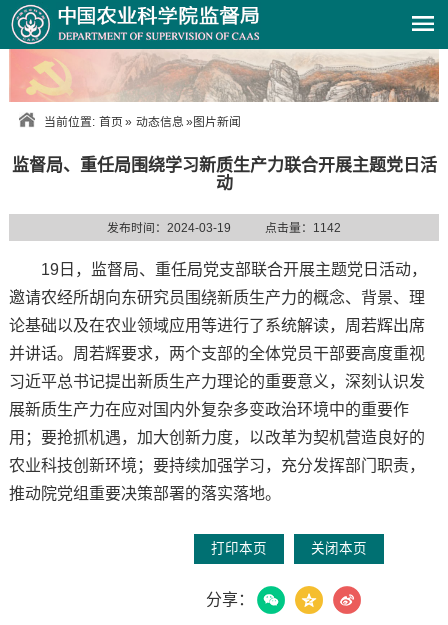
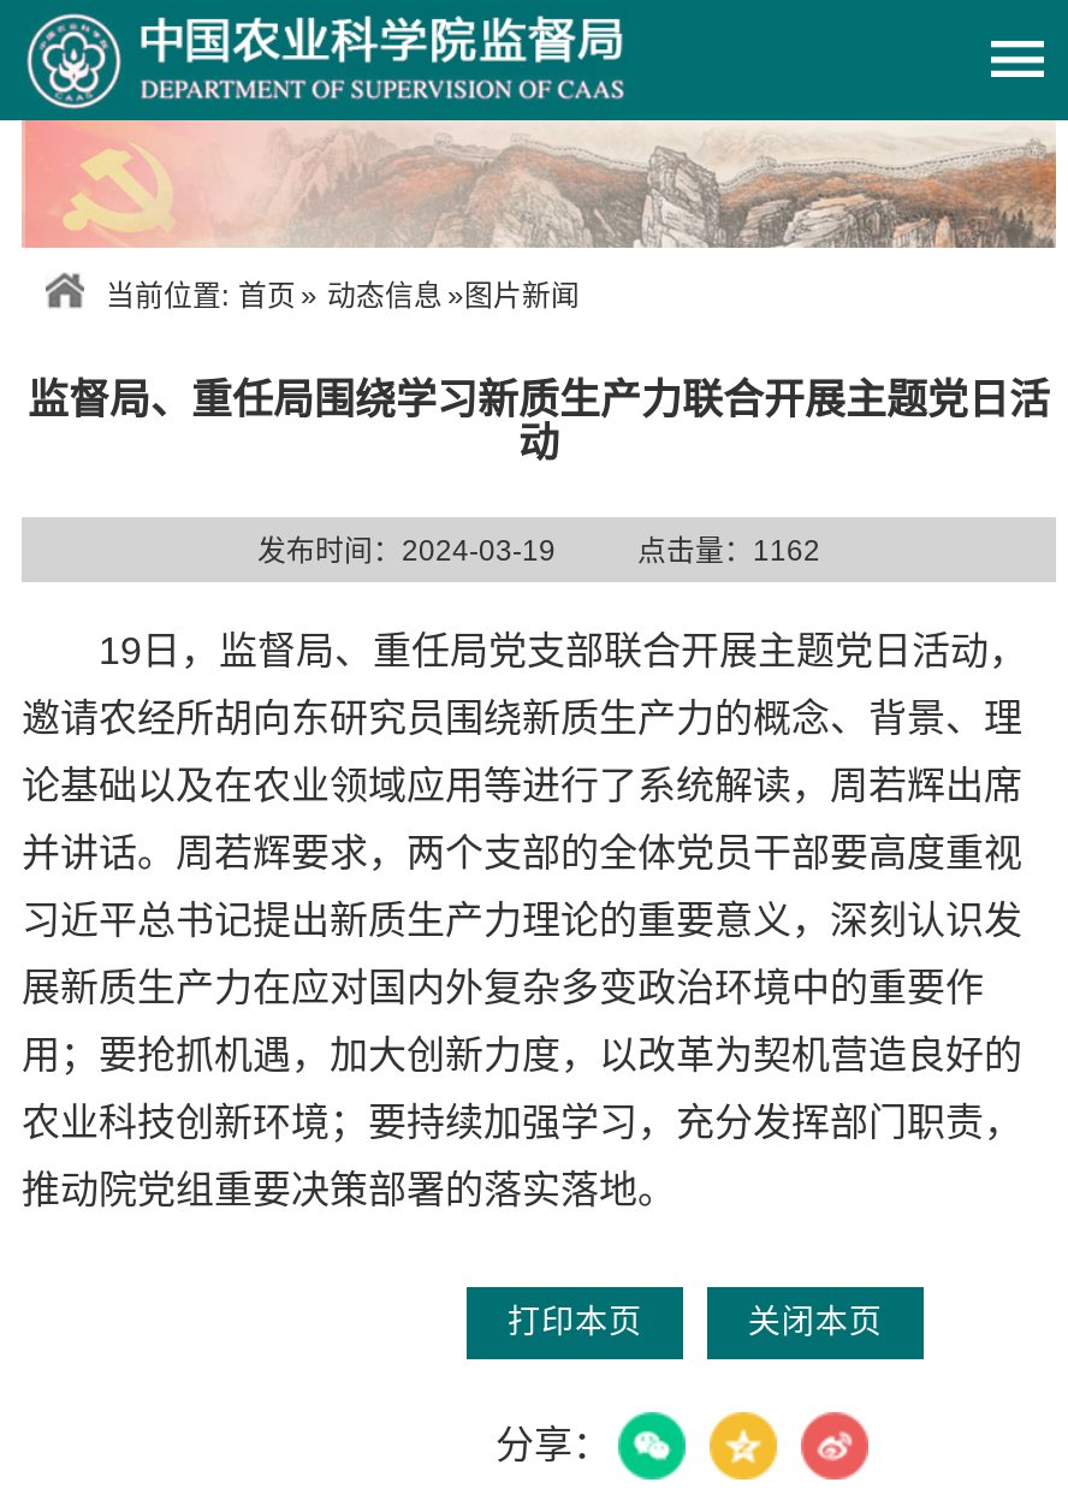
- 点击量：1142
+ 点击量：1162
